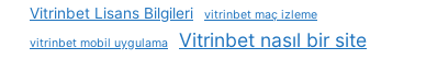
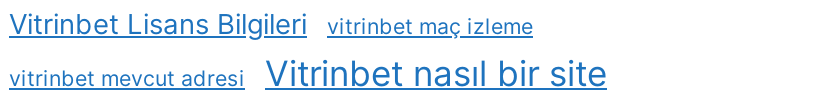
- vitrinbet mobil uygulama
+ vitrinbet mevcut adresi
